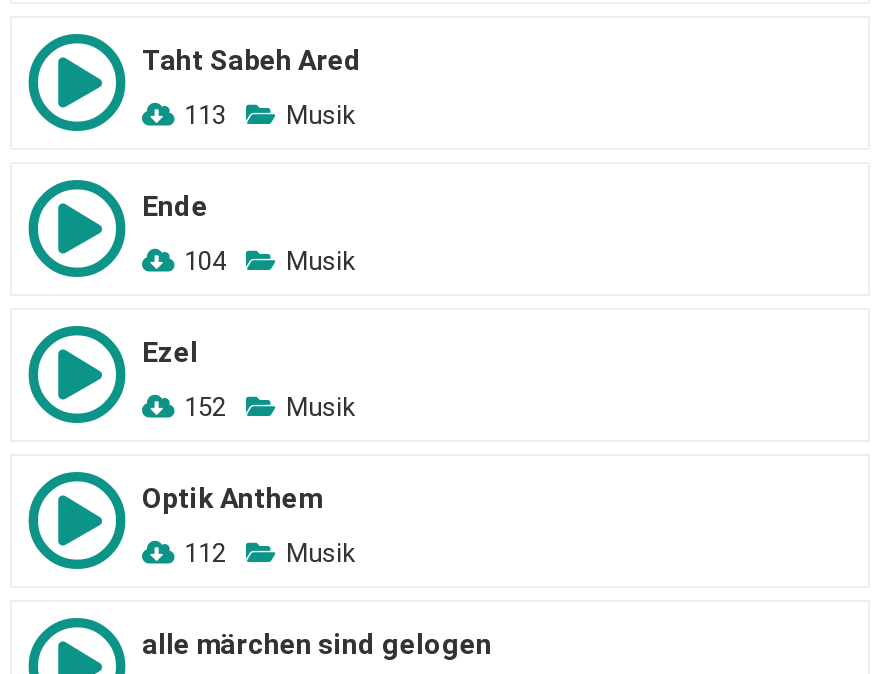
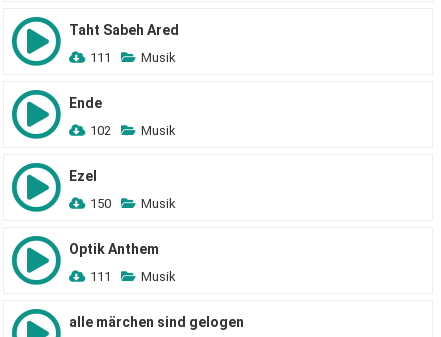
- 113 Musik
+ 111 Musik

- 104 Musik
+ 102 Musik

- 152 Musik
+ 150 Musik

- 112 Musik
+ 111 Musik
